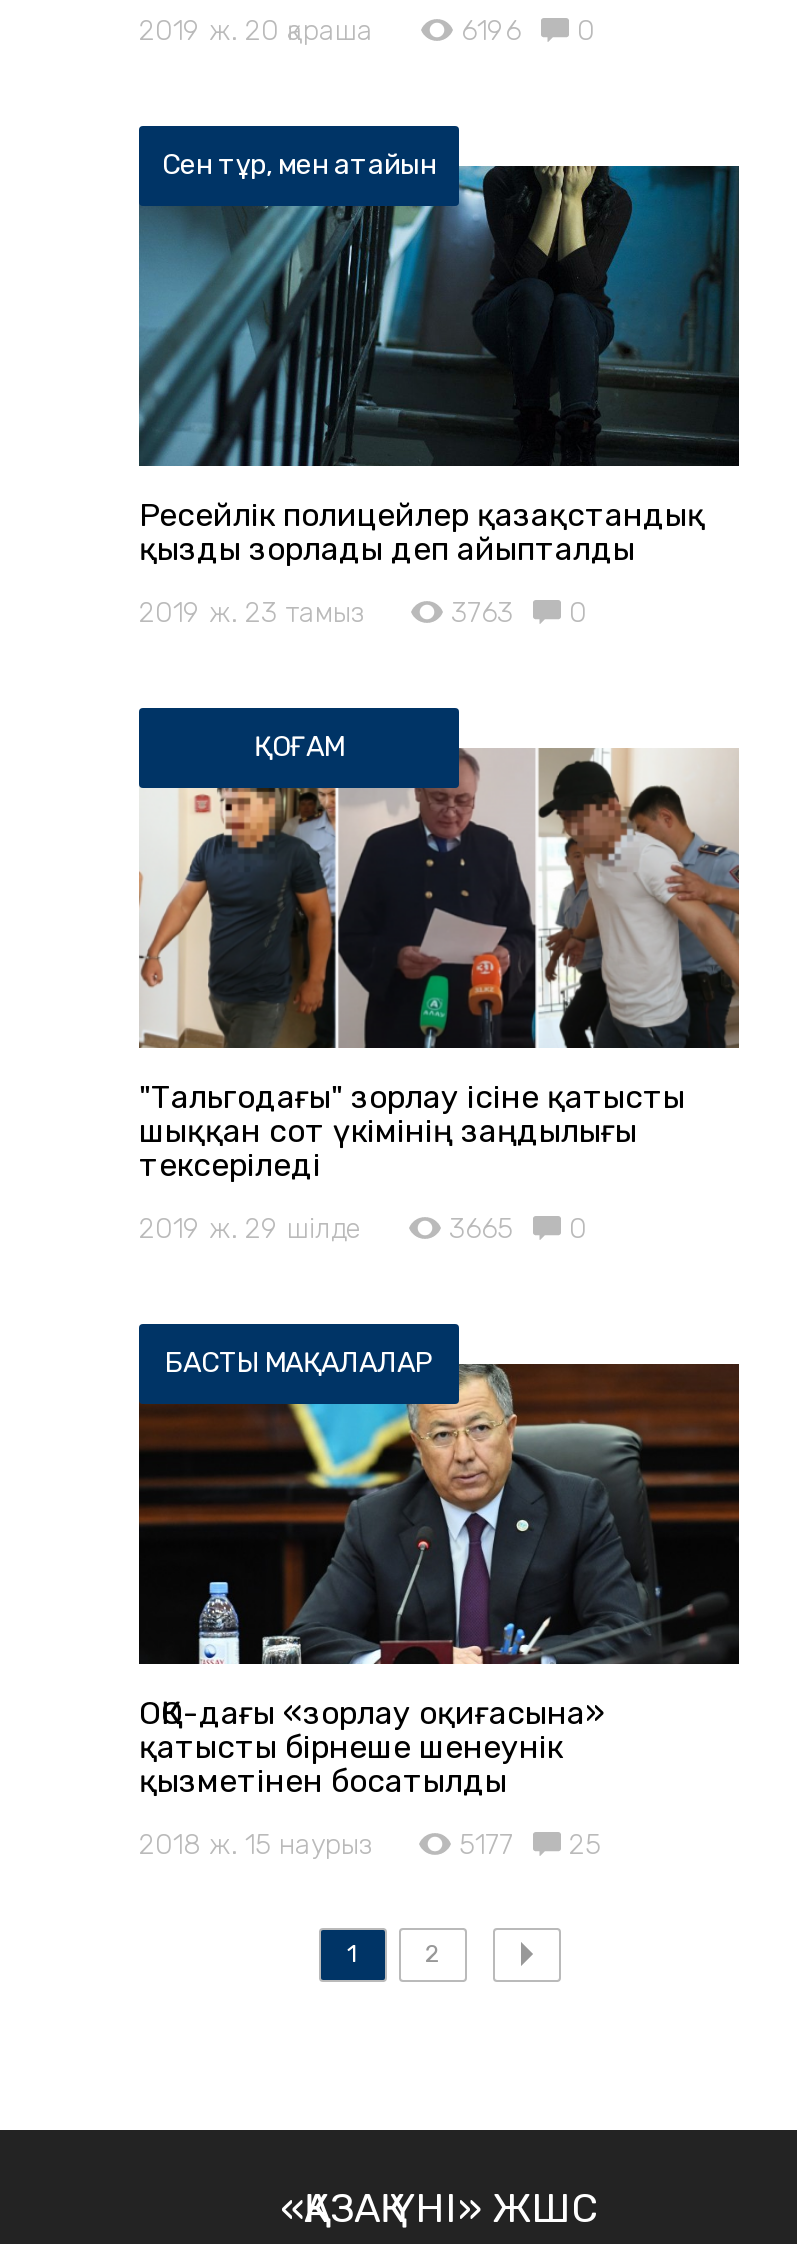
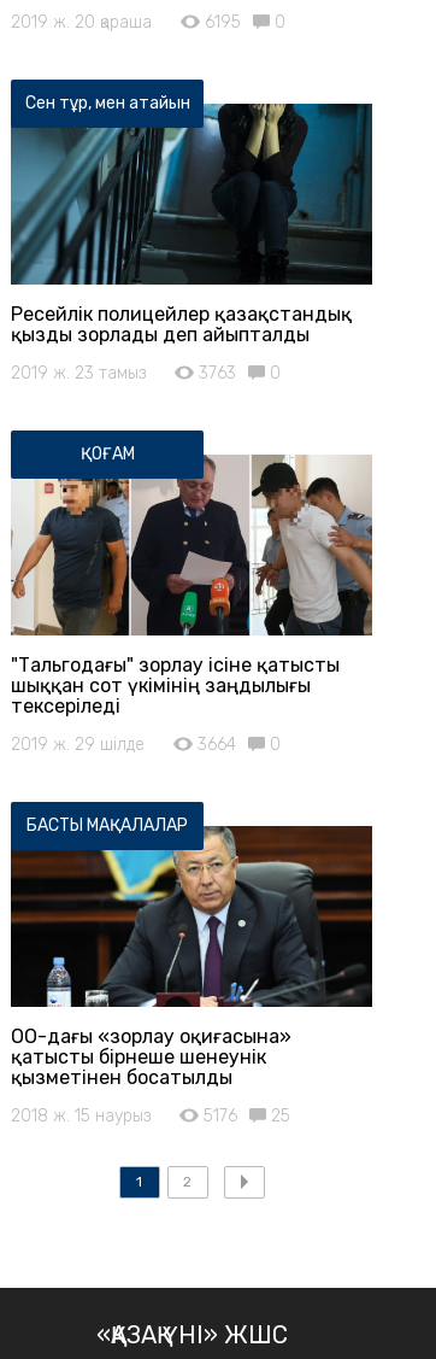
- 6196 0
+ 6195 0

- 3665 0
+ 3664 0

- 5177 25
+ 5176 25
